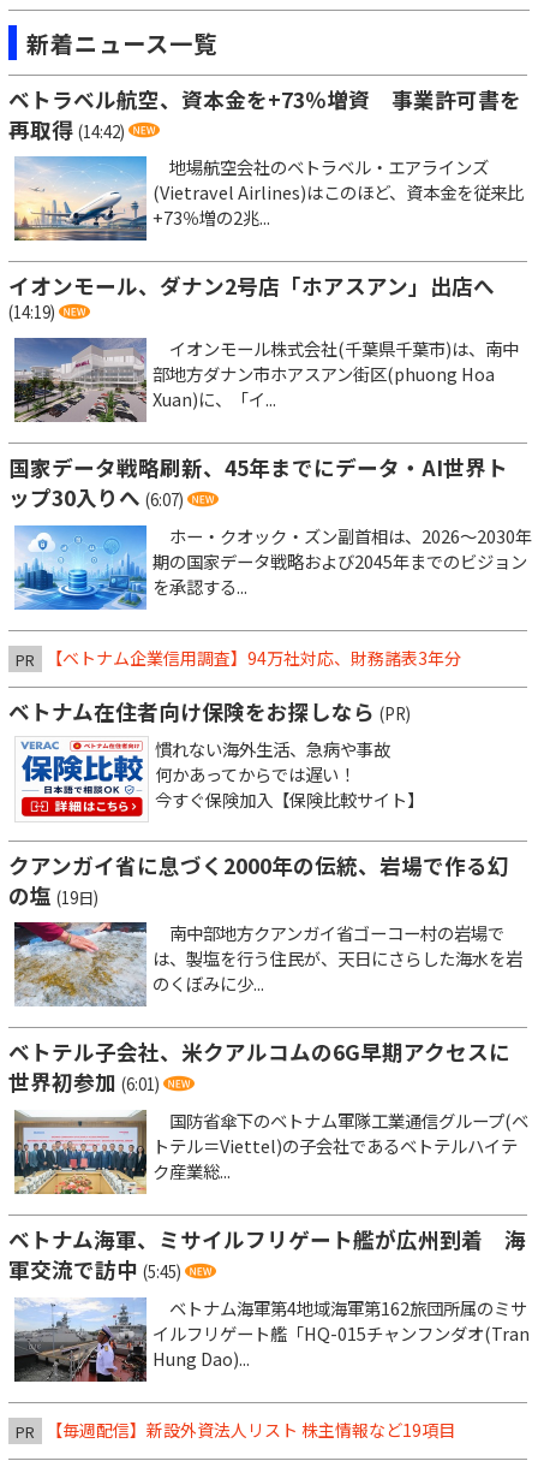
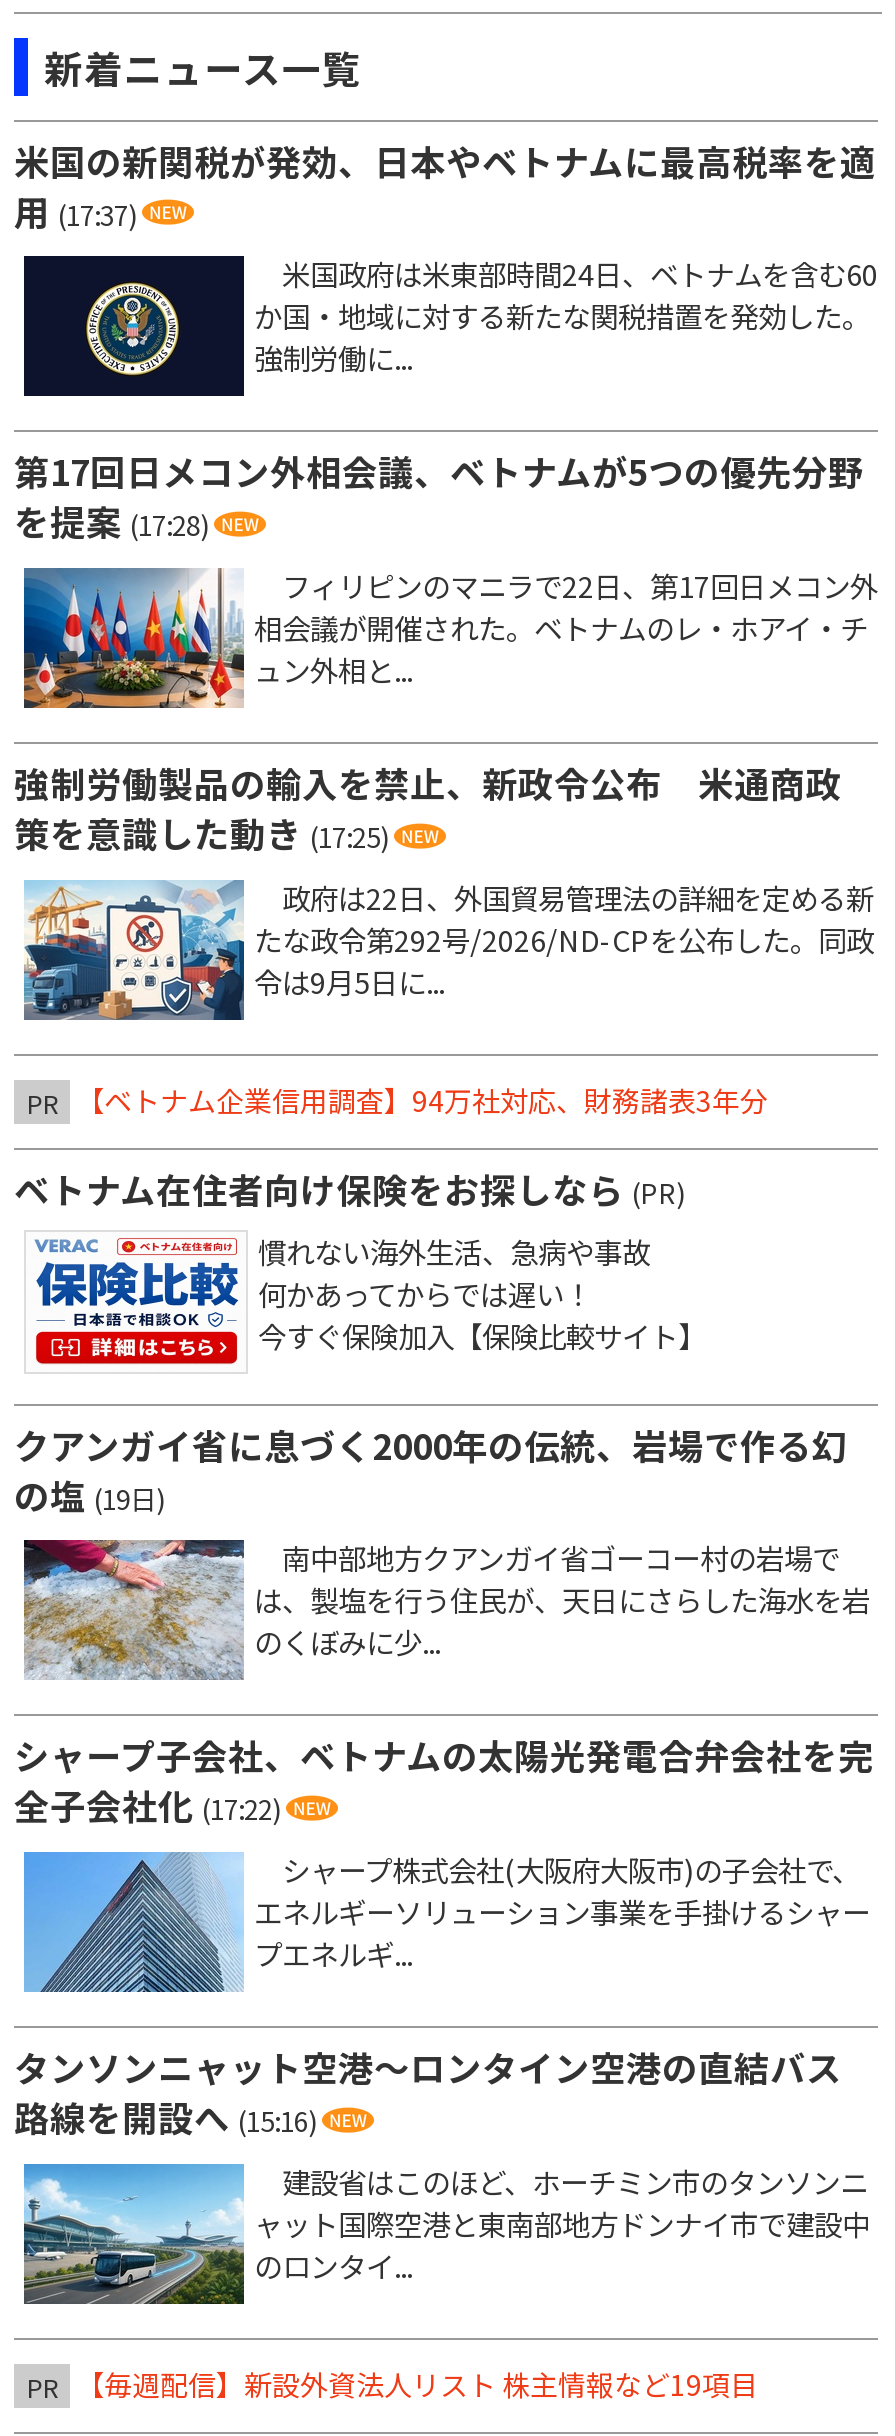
- [image]
- ベトラベル航空、資本金を+73％増資 事業許可書を
- 再取得 (14:42)
- 地場航空会社のベトラベル・エアラインズ
- (Vietravel Airlines)はこのほど、資本金を従来比
- +73％増の2兆...
- イオンモール、ダナン2号店「ホアスアン」出店へ
- (14:19)
- イオンモール株式会社(千葉県千葉市)は、南中
- 部地方ダナン市ホアスアン街区(phuong Hoa
- Xuan)に、「イ...
- 国家データ戦略刷新、45年までにデータ・AI世界ト
- ップ30入りへ (6:07)
- ホー・クオック・ズン副首相は、2026～2030年
- 期の国家データ戦略および2045年までのビジョン
- を承認する...
+ [image]
+ 米国の新関税が発効、日本やベトナムに最高税率を適
+ 用 (17:37)
+ 米国政府は米東部時間24日、ベトナムを含む60
+ か国・地域に対する新たな関税措置を発効した。
+ 強制労働に...
+ 第17回日メコン外相会議、ベトナムが5つの優先分野
+ を提案 (17:28)
+ フィリピンのマニラで22日、第17回日メコン外
+ 相会議が開催された。ベトナムのレ・ホアイ・チ
+ ュン外相と...
+ 強制労働製品の輸入を禁止、新政令公布 米通商政
+ 策を意識した動き (17:25)
+ 政府は22日、外国貿易管理法の詳細を定める新
+ たな政令第292号/2026/ND-CPを公布した。同政
+ 令は9月5日に...

- [image]
+ [image]

- [image]
+ [image]

- [image]
- ベトテル子会社、米クアルコムの6G早期アクセスに
- 世界初参加 (6:01)
- 国防省傘下のベトナム軍隊工業通信グループ(ベ
- トテル＝Viettel)の子会社であるベトテルハイテ
- ク産業総...
+ [image]
+ シャープ子会社、ベトナムの太陽光発電合弁会社を完
+ 全子会社化 (17:22)
+ シャープ株式会社(大阪府大阪市)の子会社で、
+ エネルギーソリューション事業を手掛けるシャー
+ プエネルギ...

- [image]
- ベトナム海軍、ミサイルフリゲート艦が広州到着 海
- 軍交流で訪中 (5:45)
- ベトナム海軍第4地域海軍第162旅団所属のミサ
- イルフリゲート艦「HQ-015チャンフンダオ(Tran
- Hung Dao)...
+ [image]
+ タンソンニャット空港～ロンタイン空港の直結バス
+ 路線を開設へ (15:16)
+ 建設省はこのほど、ホーチミン市のタンソンニ
+ ャット国際空港と東南部地方ドンナイ市で建設中
+ のロンタイ...
